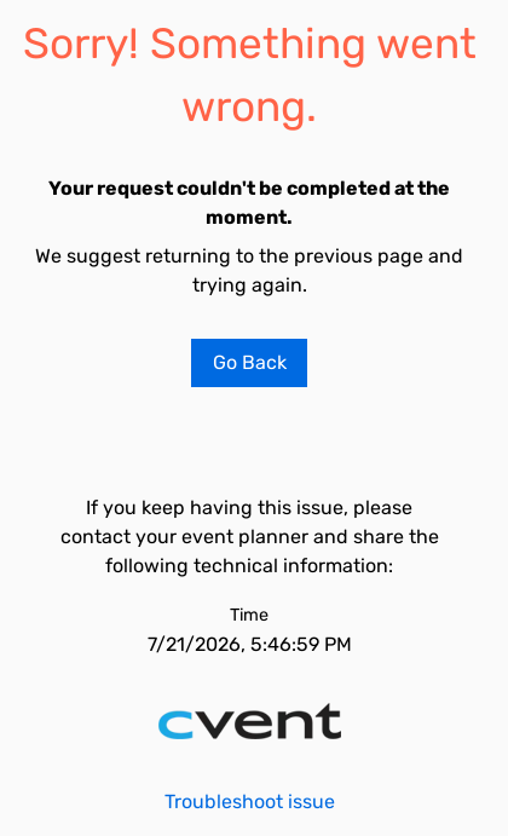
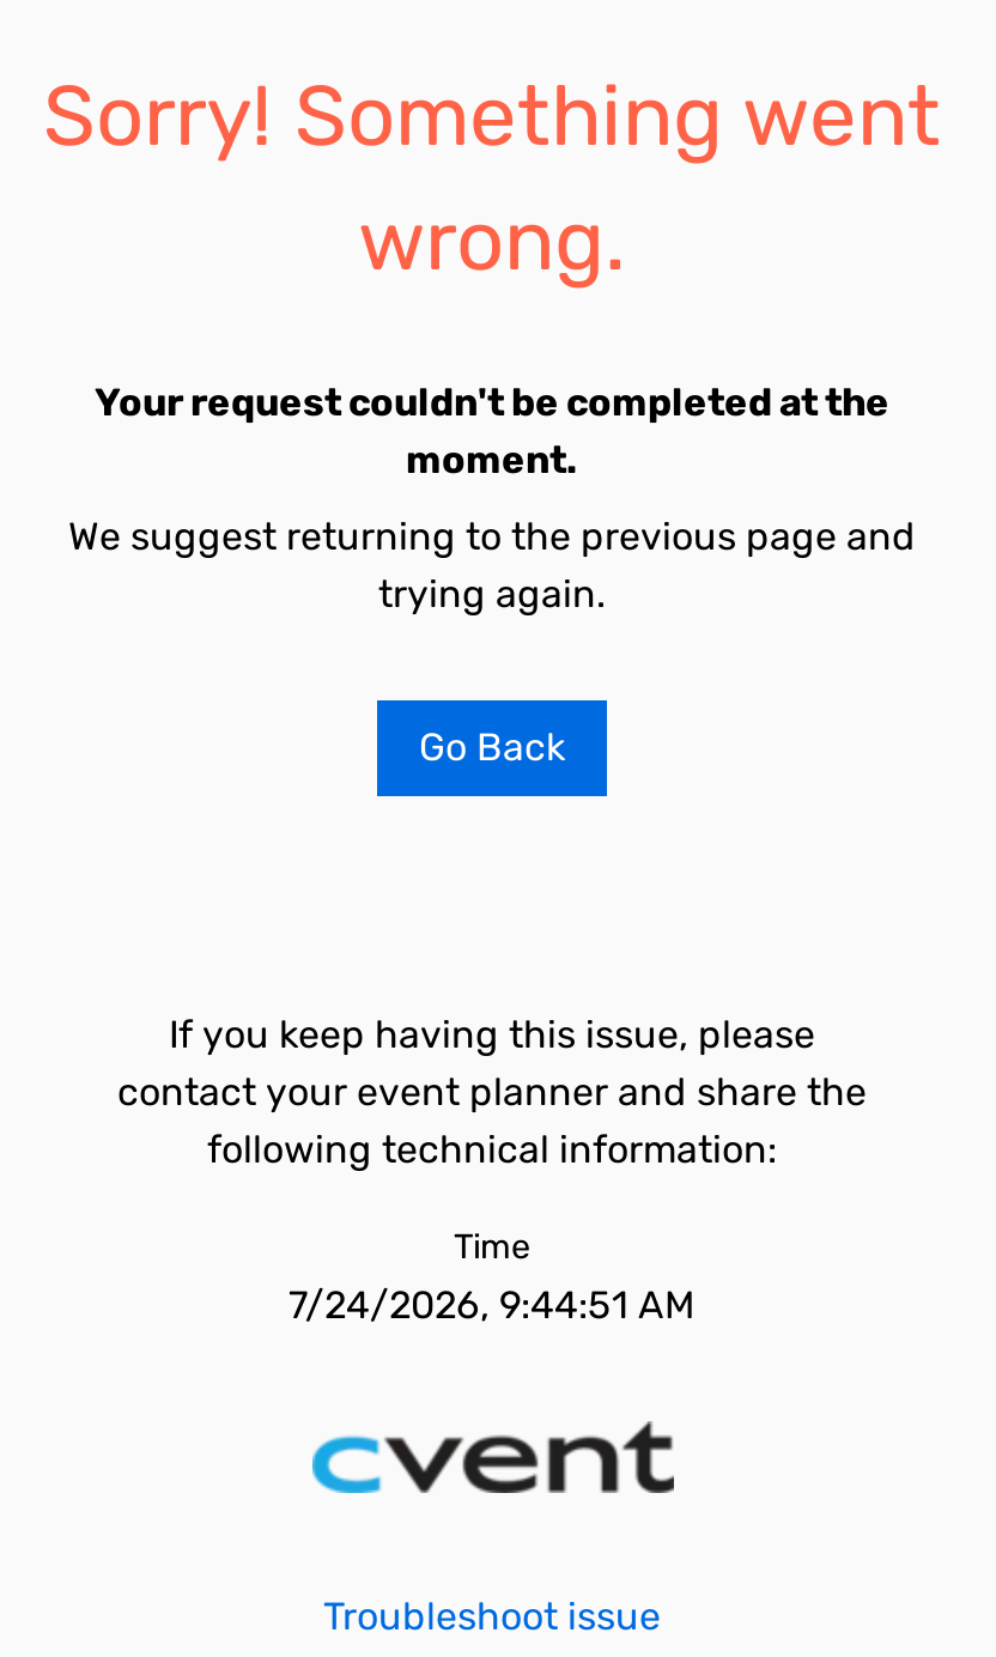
- 7/21/2026, 5:46:59 PM
+ 7/24/2026, 9:44:51 AM
